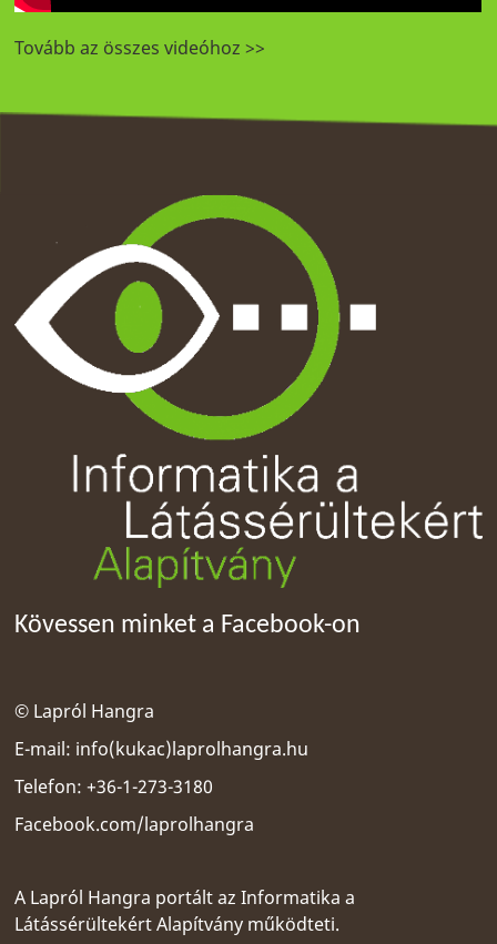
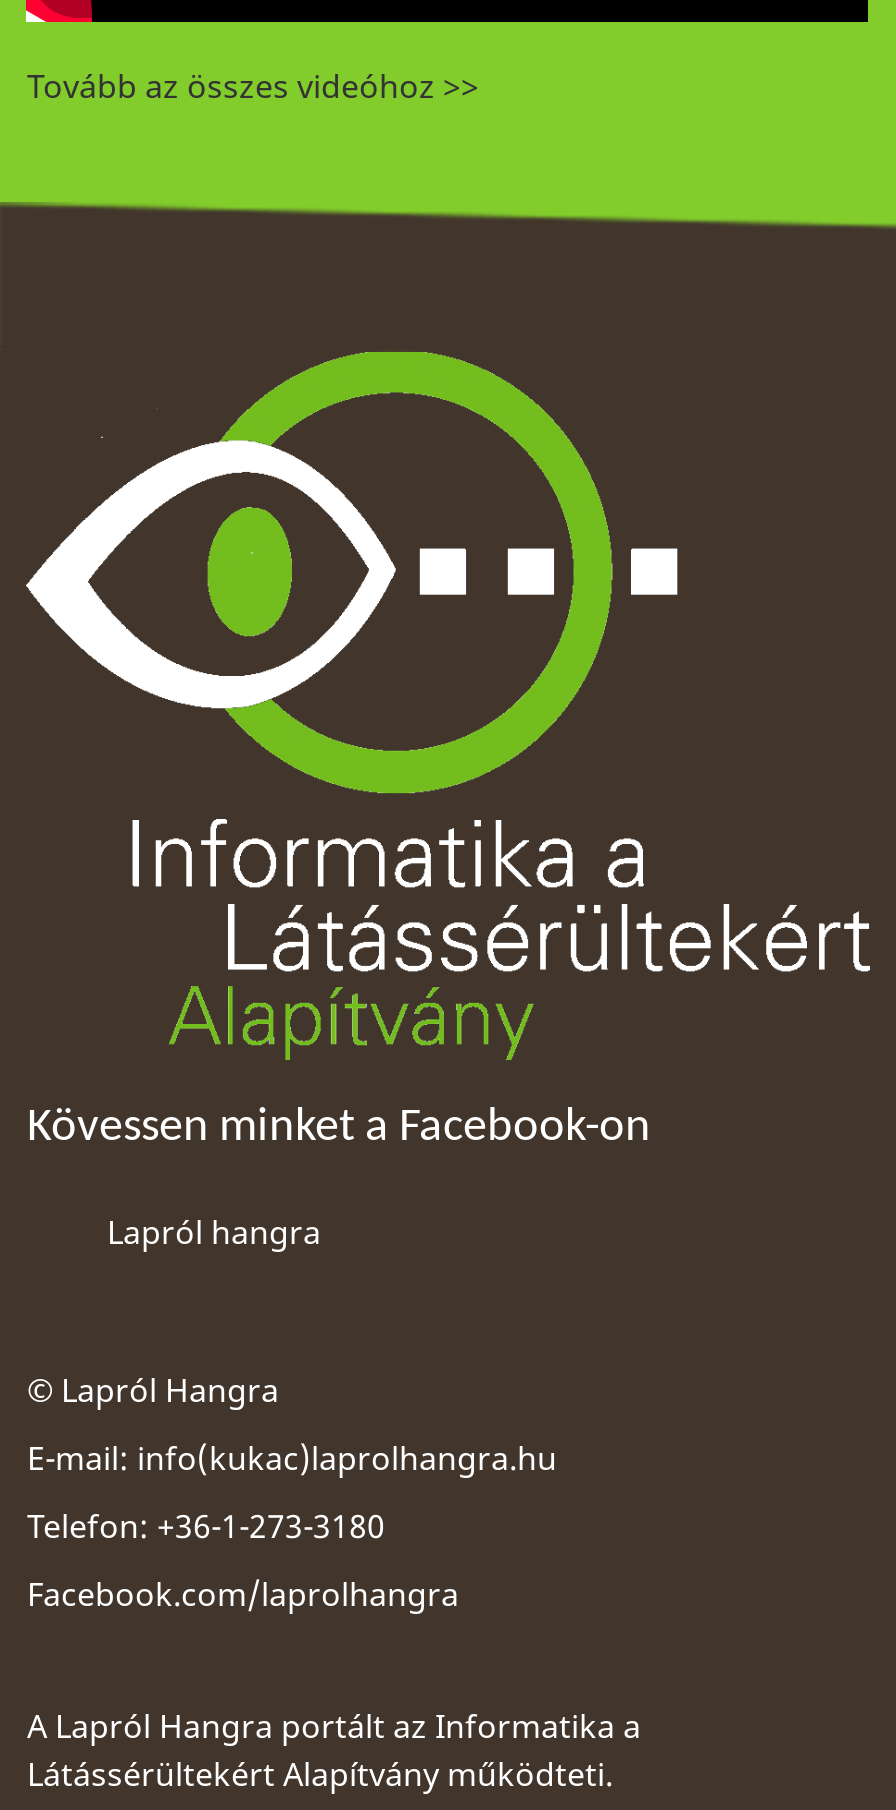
+ Lapról hangra
